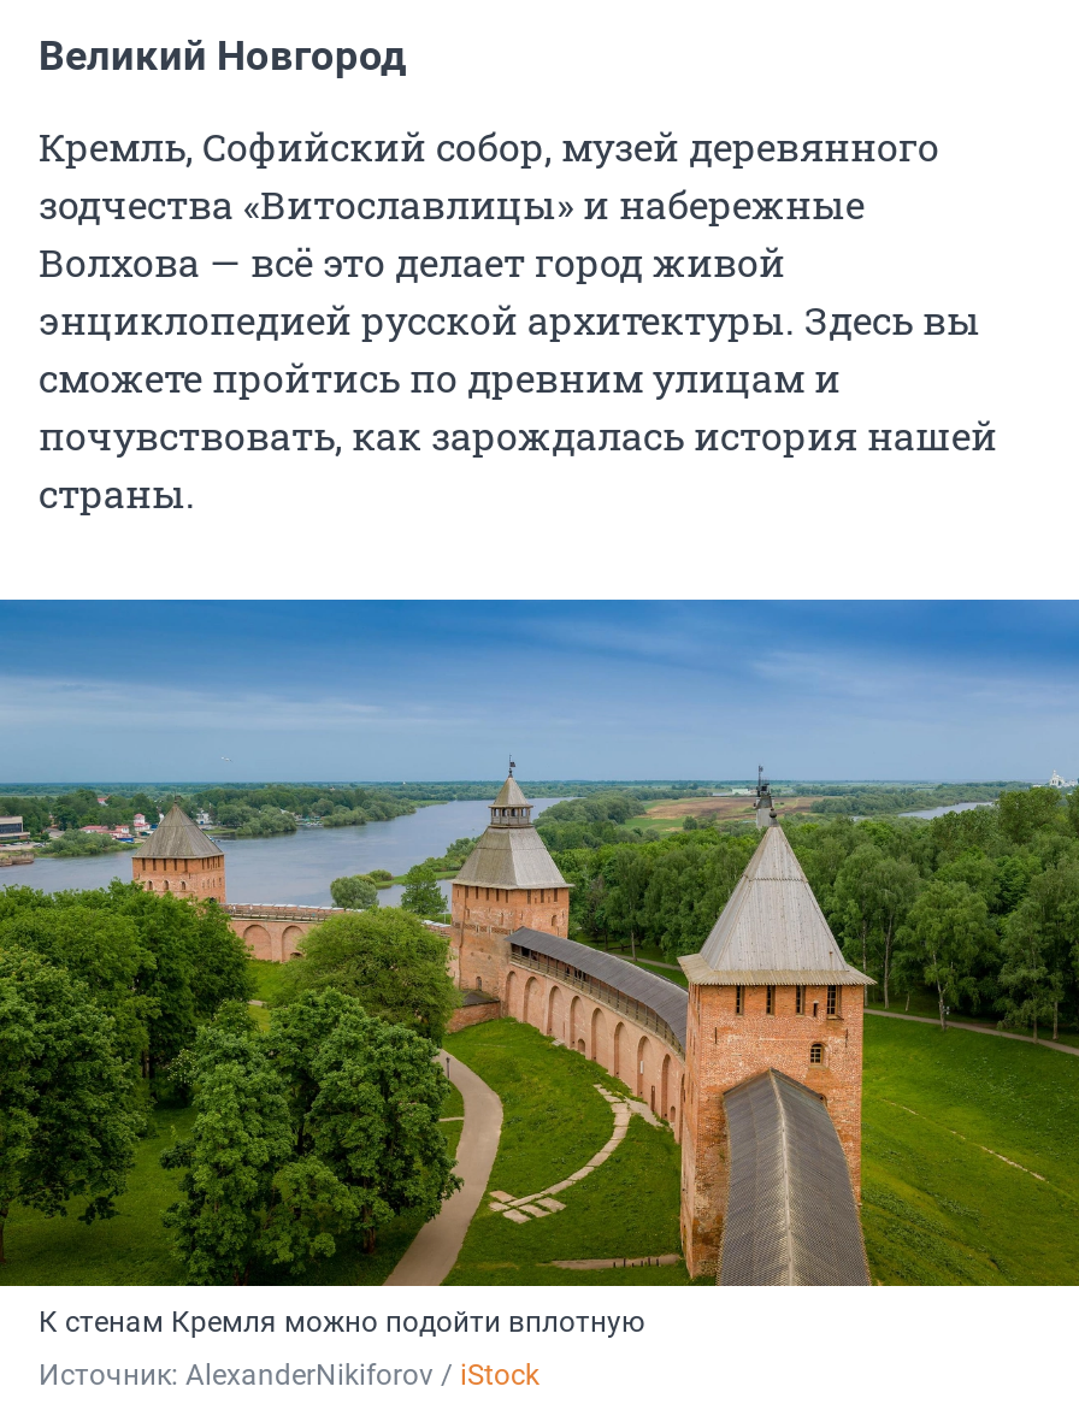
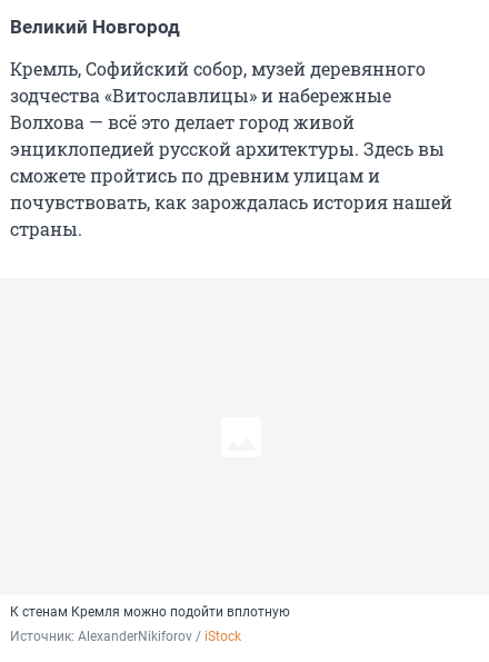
- [image]
